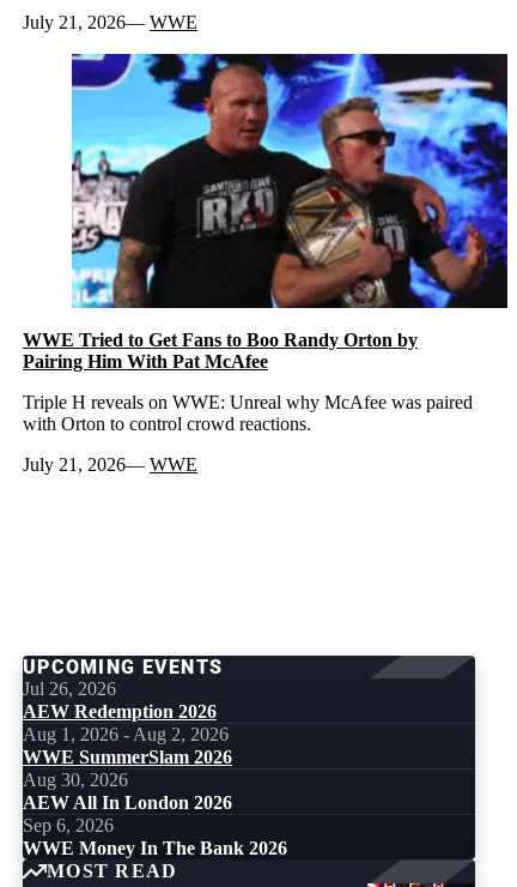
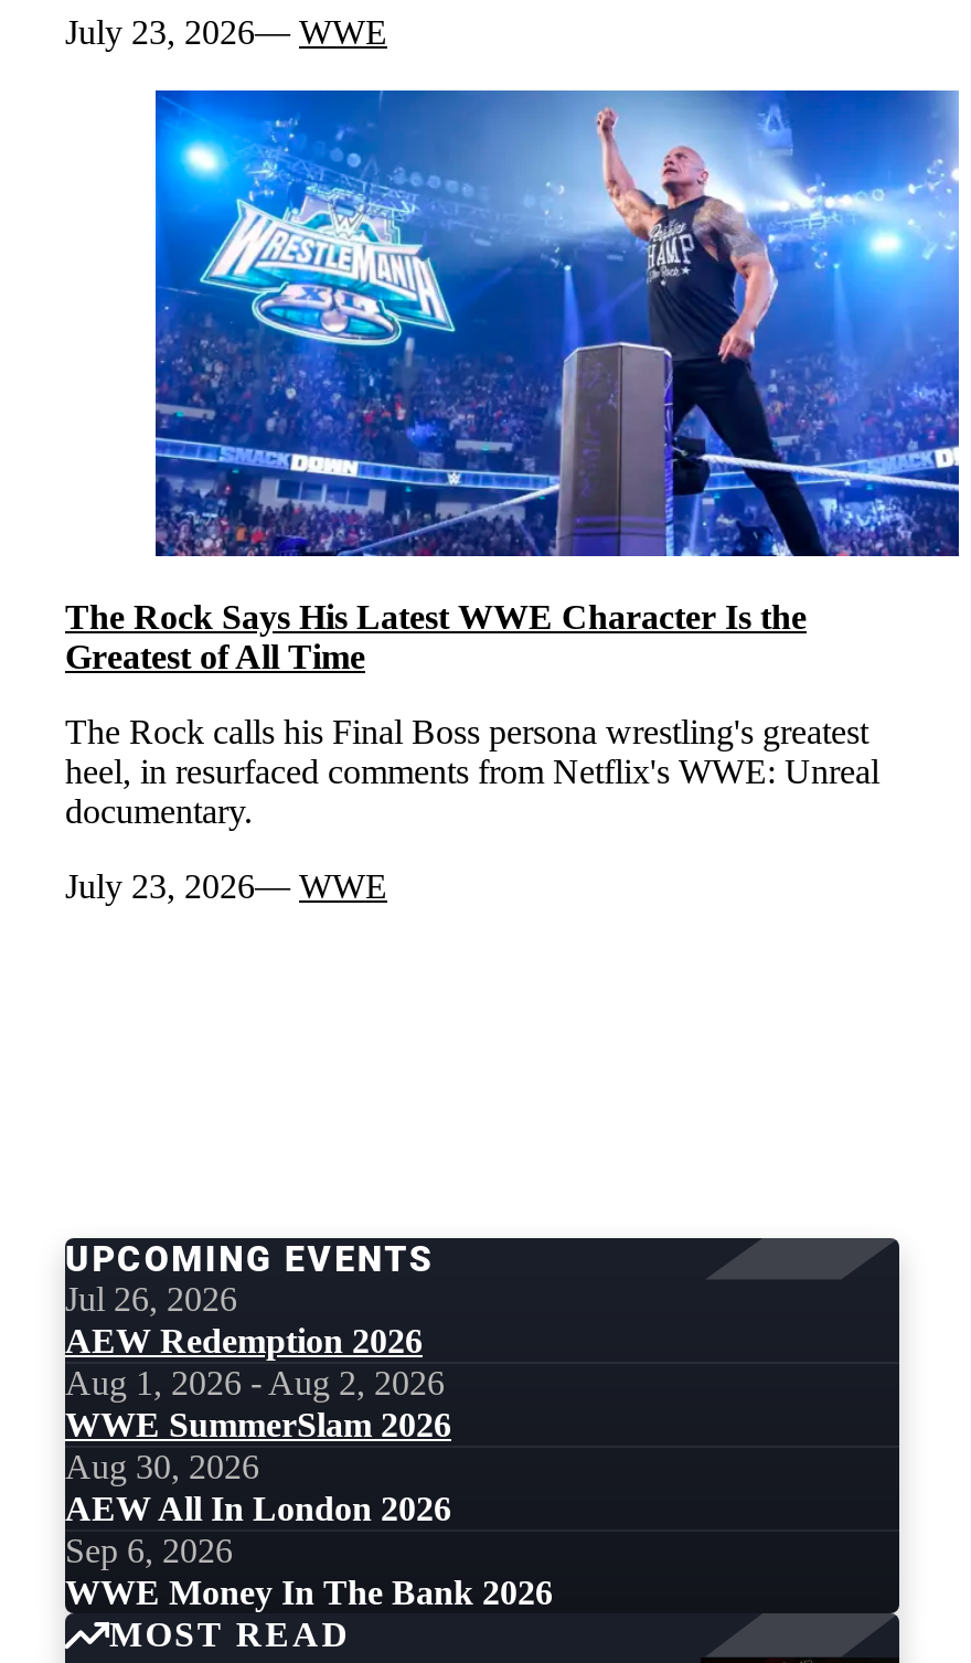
- July 21, 2026 WWE
+ July 23, 2026 WWE

- [image]
- WWE Tried to Get Fans to Boo Randy Orton by
- Pairing Him With Pat McAfee
+ [image]
+ The Rock Says His Latest WWE Character Is the
+ Greatest of All Time

- Triple H reveals on WWE: Unreal why McAfee was paired
- with Orton to control crowd reactions.
+ The Rock calls his Final Boss persona wrestling's greatest
+ heel, in resurfaced comments from Netflix's WWE: Unreal
+ documentary.

- July 21, 2026 WWE
+ July 23, 2026 WWE
